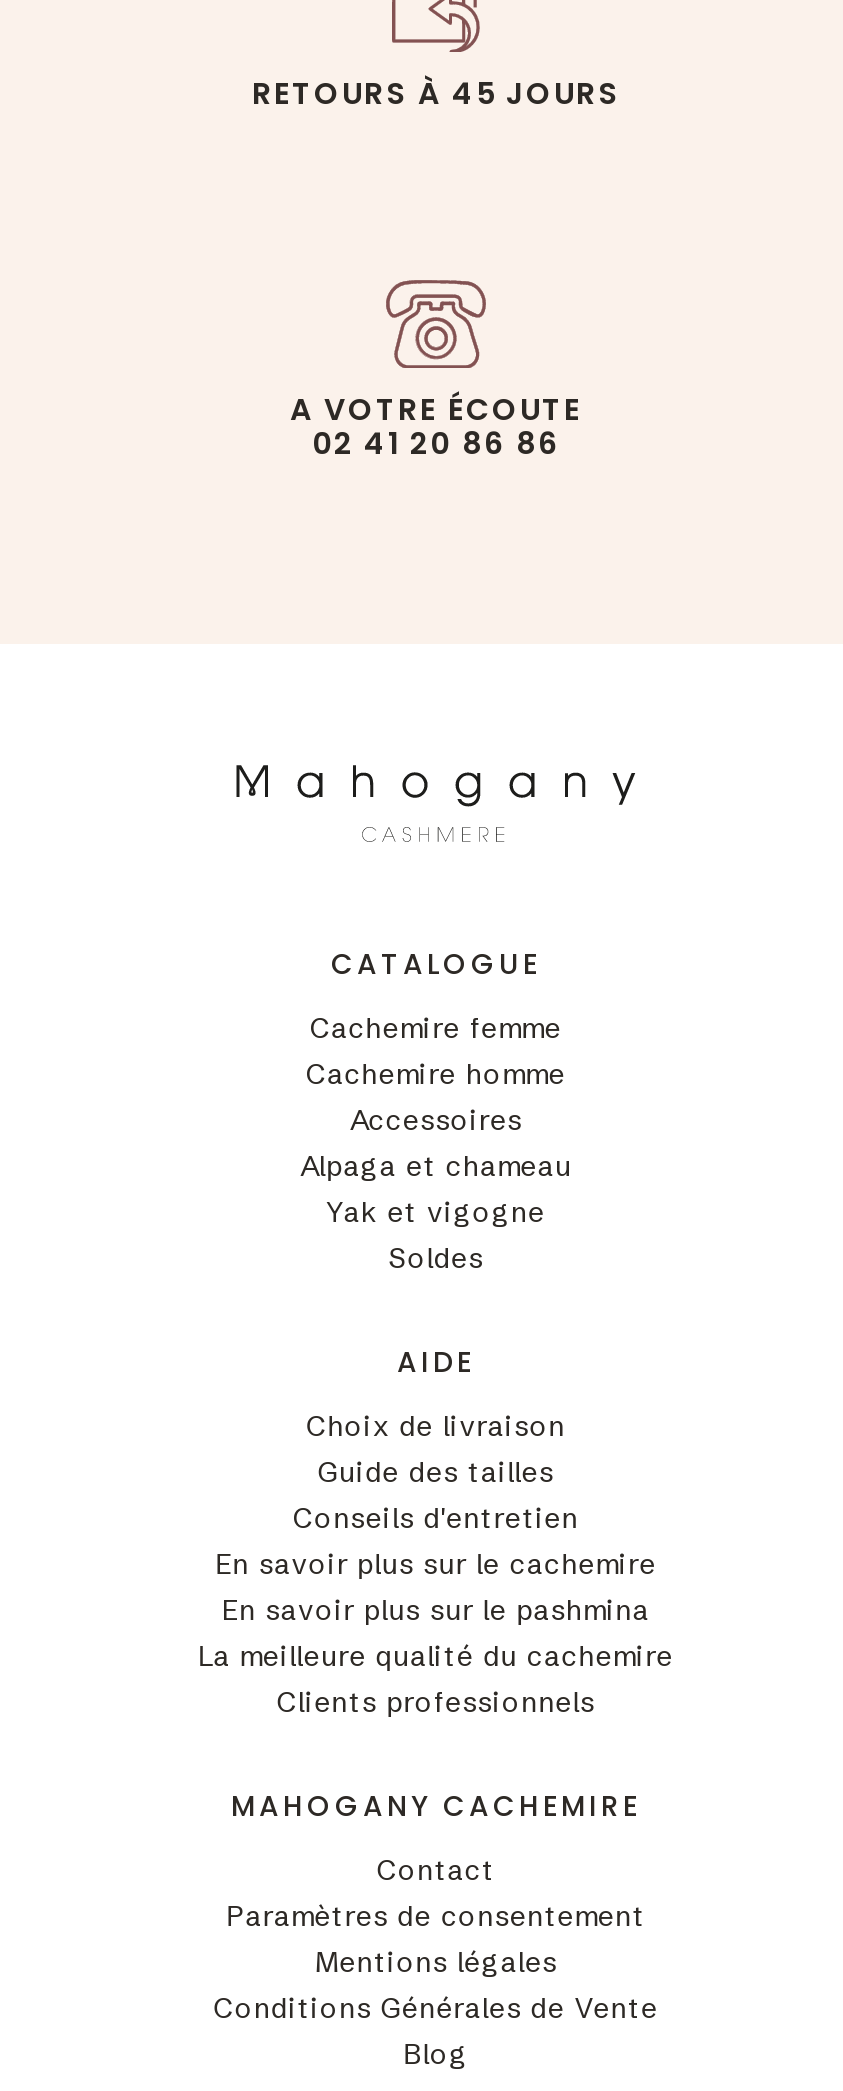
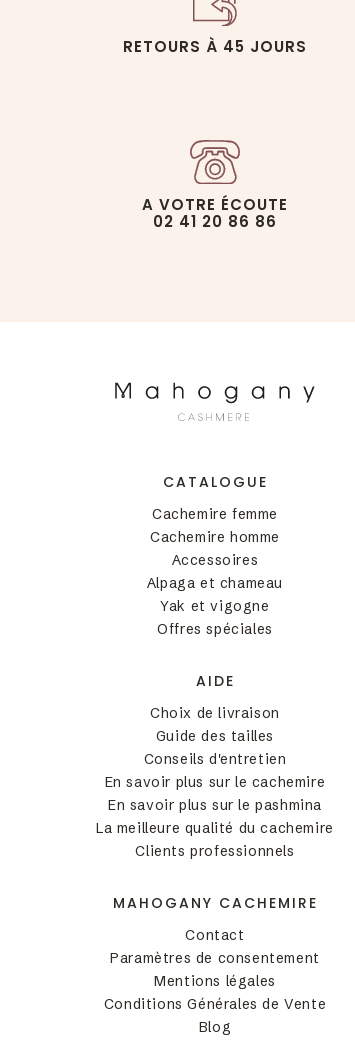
- Soldes
+ Offres spéciales
